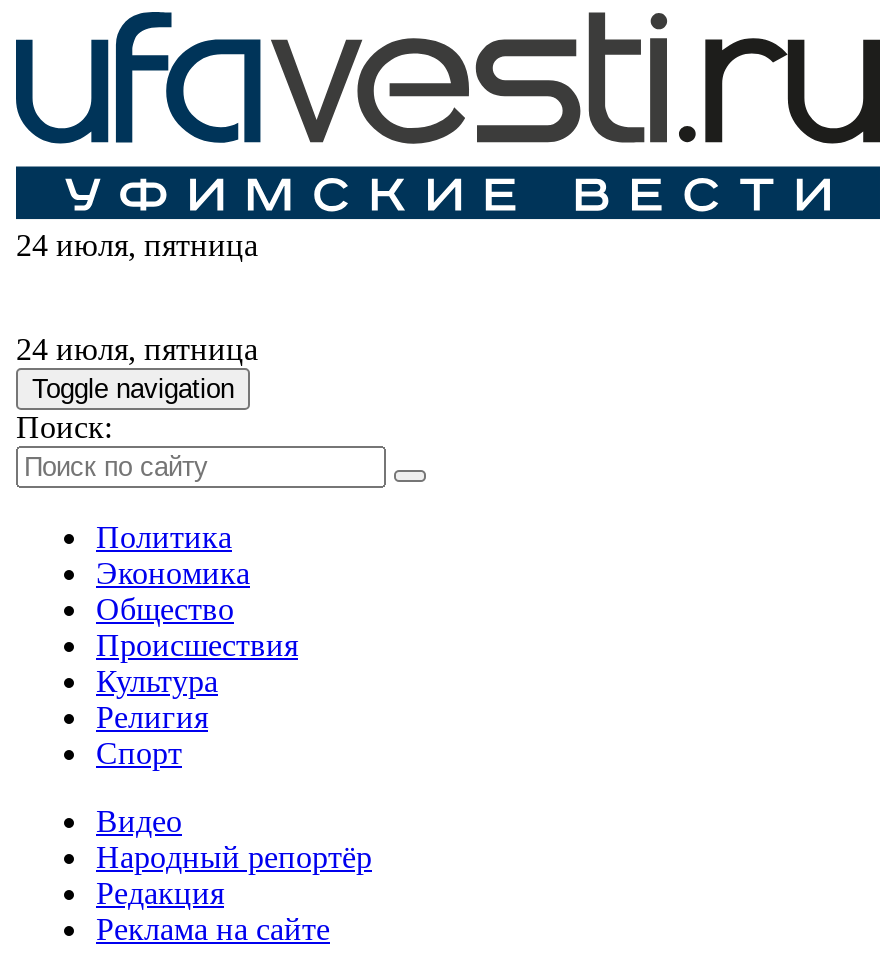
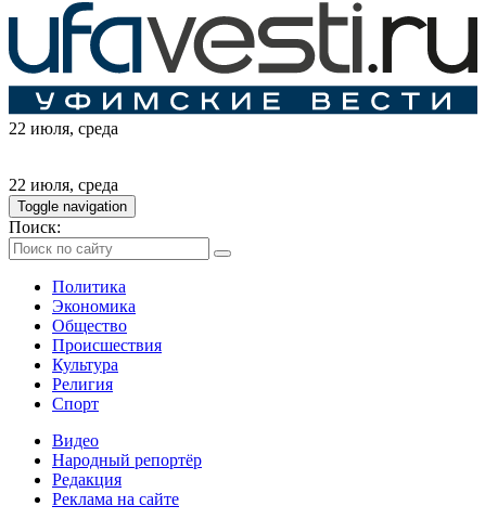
- 24 июля, пятница
+ 22 июля, среда

- 24 июля, пятница
+ 22 июля, среда
